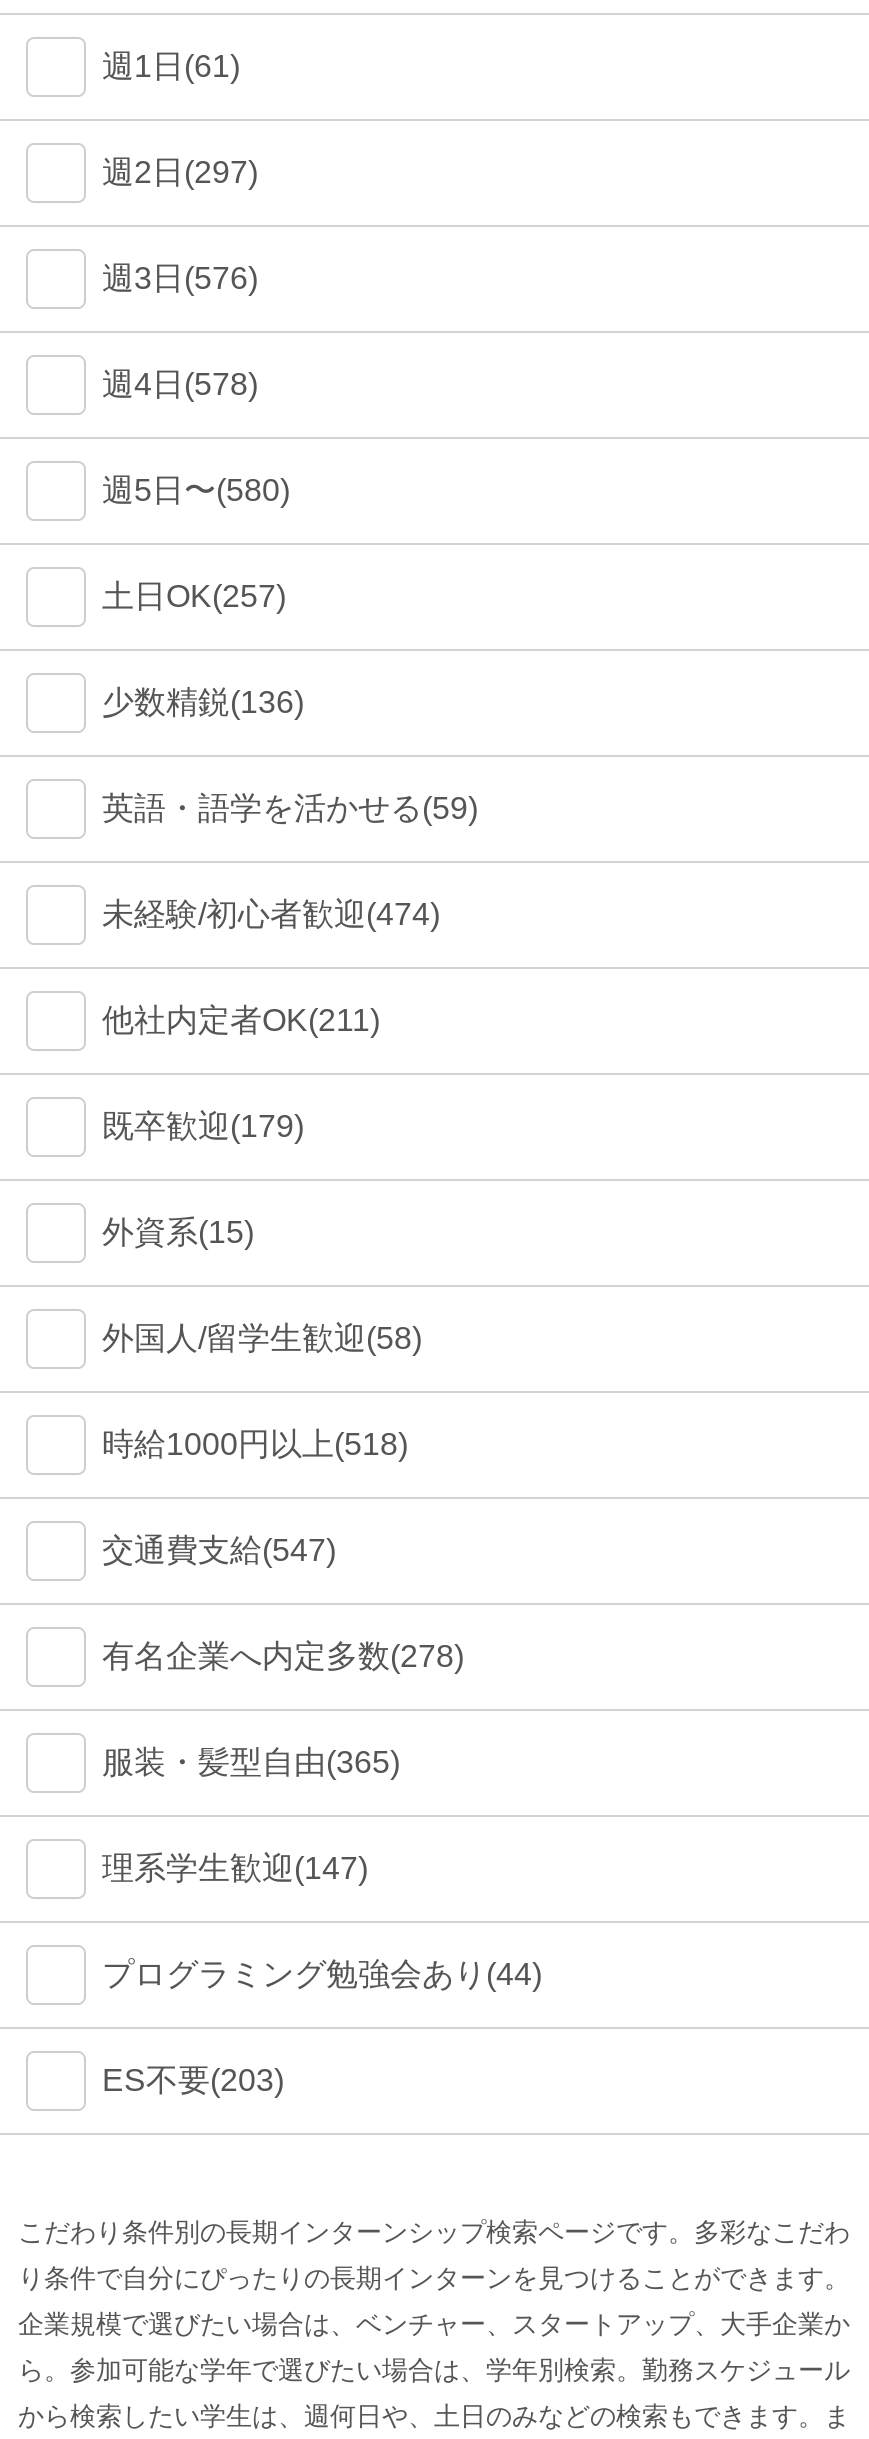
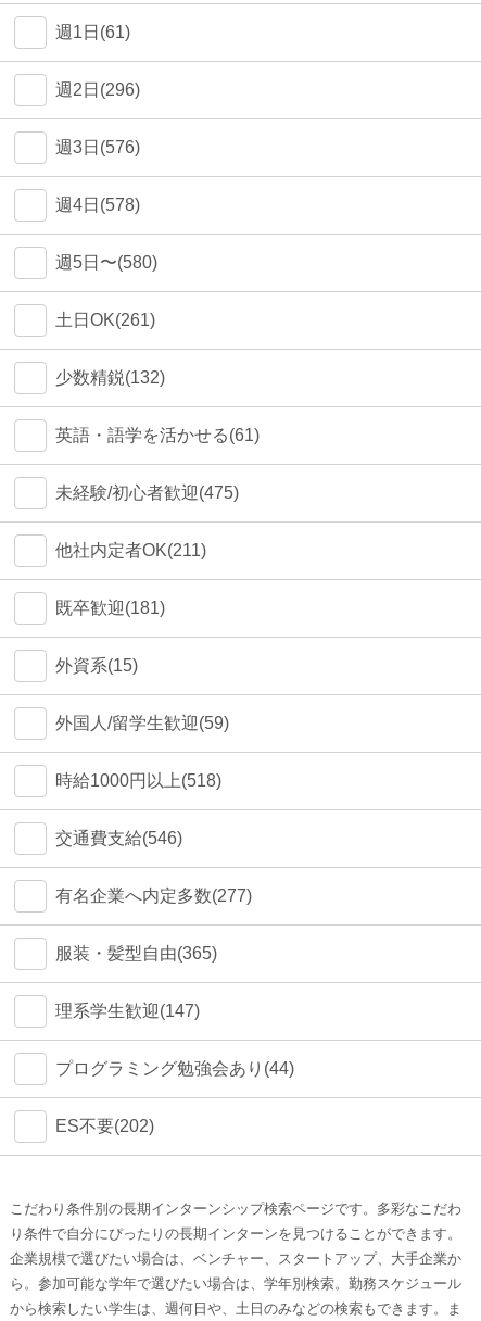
- 週2日(297)
+ 週2日(296)

- 土日OK(257)
+ 土日OK(261)

- 少数精鋭(136)
+ 少数精鋭(132)

- 英語・語学を活かせる(59)
+ 英語・語学を活かせる(61)

- 未経験/初心者歓迎(474)
+ 未経験/初心者歓迎(475)

- 既卒歓迎(179)
+ 既卒歓迎(181)

- 外国人/留学生歓迎(58)
+ 外国人/留学生歓迎(59)

- 交通費支給(547)
+ 交通費支給(546)

- 有名企業へ内定多数(278)
+ 有名企業へ内定多数(277)

- ES不要(203)
+ ES不要(202)
